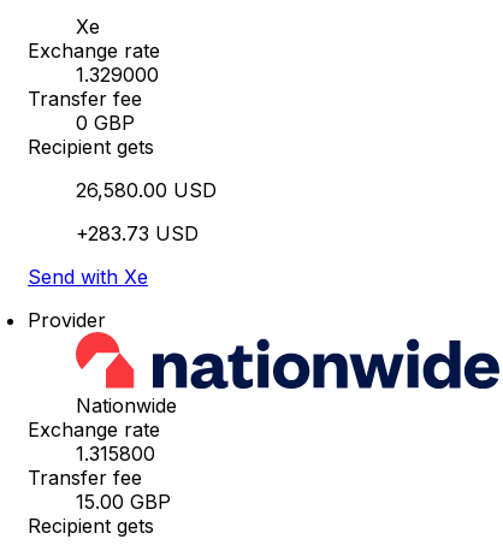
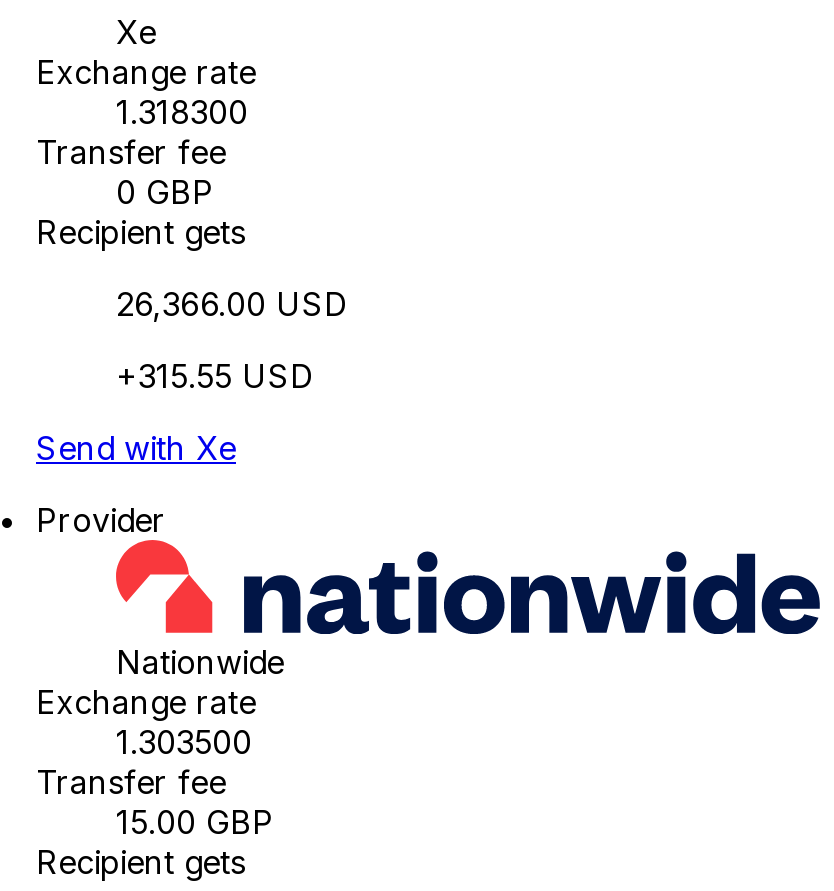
- 1.329000
+ 1.318300

- 26,580.00 USD
+ 26,366.00 USD

- +283.73 USD
+ +315.55 USD

- 1.315800
+ 1.303500
